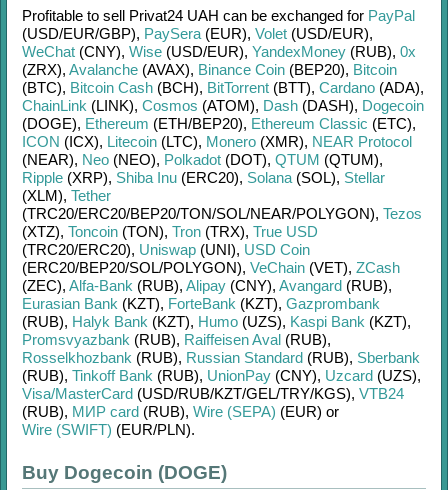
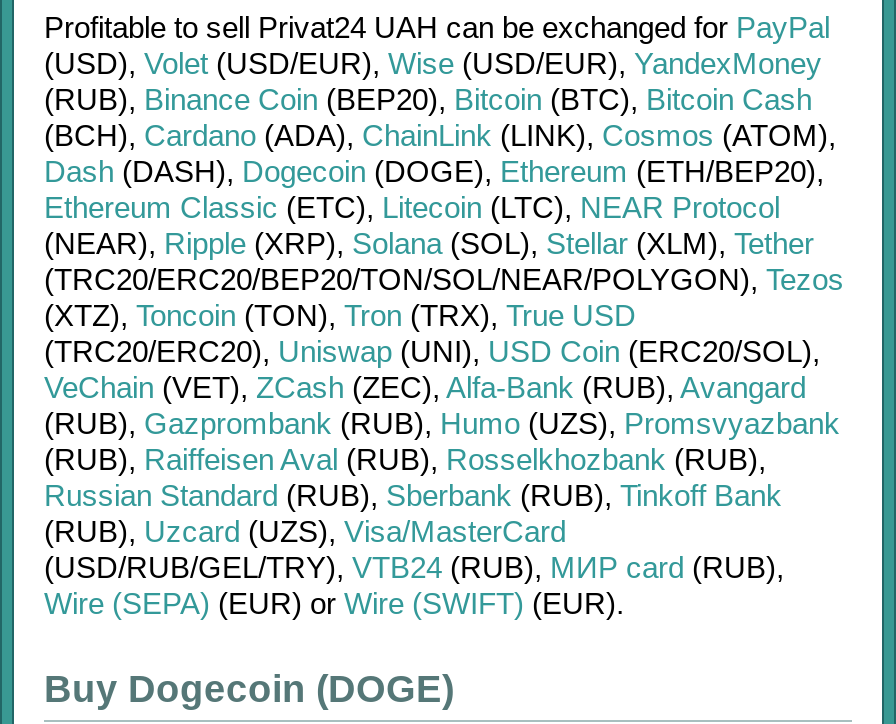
- (USD/EUR/GBP), PaySera (EUR), Volet (USD/EUR),
- WeChat (CNY), Wise (USD/EUR), YandexMoney (RUB), 0x
- (ZRX), Avalanche (AVAX), Binance Coin (BEP20), Bitcoin
- (BTC), Bitcoin Cash (BCH), BitTorrent (BTT), Cardano (ADA),
- ChainLink (LINK), Cosmos (ATOM), Dash (DASH), Dogecoin
- (DOGE), Ethereum (ETH/BEP20), Ethereum Classic (ETC),
- ICON (ICX), Litecoin (LTC), Monero (XMR), NEAR Protocol
- (NEAR), Neo (NEO), Polkadot (DOT), QTUM (QTUM),
- Ripple (XRP), Shiba Inu (ERC20), Solana (SOL), Stellar
- (XLM), Tether
+ (USD), Volet (USD/EUR), Wise (USD/EUR), YandexMoney
+ (RUB), Binance Coin (BEP20), Bitcoin (BTC), Bitcoin Cash
+ (BCH), Cardano (ADA), ChainLink (LINK), Cosmos (ATOM),
+ Dash (DASH), Dogecoin (DOGE), Ethereum (ETH/BEP20),
+ Ethereum Classic (ETC), Litecoin (LTC), NEAR Protocol
+ (NEAR), Ripple (XRP), Solana (SOL), Stellar (XLM), Tether

- (TRC20/ERC20), Uniswap (UNI), USD Coin
- (ERC20/BEP20/SOL/POLYGON), VeChain (VET), ZCash
- (ZEC), Alfa-Bank (RUB), Alipay (CNY), Avangard (RUB),
- Eurasian Bank (KZT), ForteBank (KZT), Gazprombank
- (RUB), Halyk Bank (KZT), Humo (UZS), Kaspi Bank (KZT),
- Promsvyazbank (RUB), Raiffeisen Aval (RUB),
- Rosselkhozbank (RUB), Russian Standard (RUB), Sberbank
- (RUB), Tinkoff Bank (RUB), UnionPay (CNY), Uzcard (UZS),
- Visa/MasterCard (USD/RUB/KZT/GEL/TRY/KGS), VTB24
- (RUB), МИР card (RUB), Wire (SEPA) (EUR) or
- Wire (SWIFT) (EUR/PLN).
+ (TRC20/ERC20), Uniswap (UNI), USD Coin (ERC20/SOL),
+ VeChain (VET), ZCash (ZEC), Alfa-Bank (RUB), Avangard
+ (RUB), Gazprombank (RUB), Humo (UZS), Promsvyazbank
+ (RUB), Raiffeisen Aval (RUB), Rosselkhozbank (RUB),
+ Russian Standard (RUB), Sberbank (RUB), Tinkoff Bank
+ (RUB), Uzcard (UZS), Visa/MasterCard
+ (USD/RUB/GEL/TRY), VTB24 (RUB), МИР card (RUB),
+ Wire (SEPA) (EUR) or Wire (SWIFT) (EUR).
